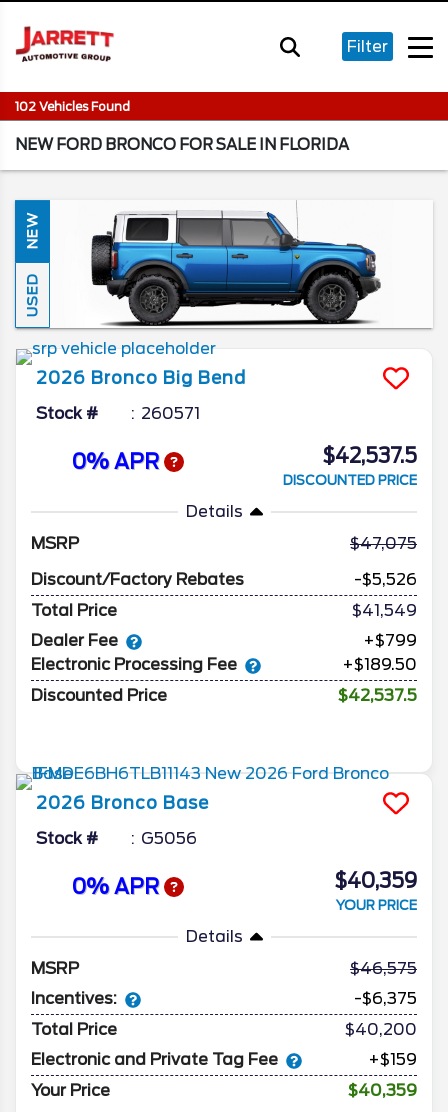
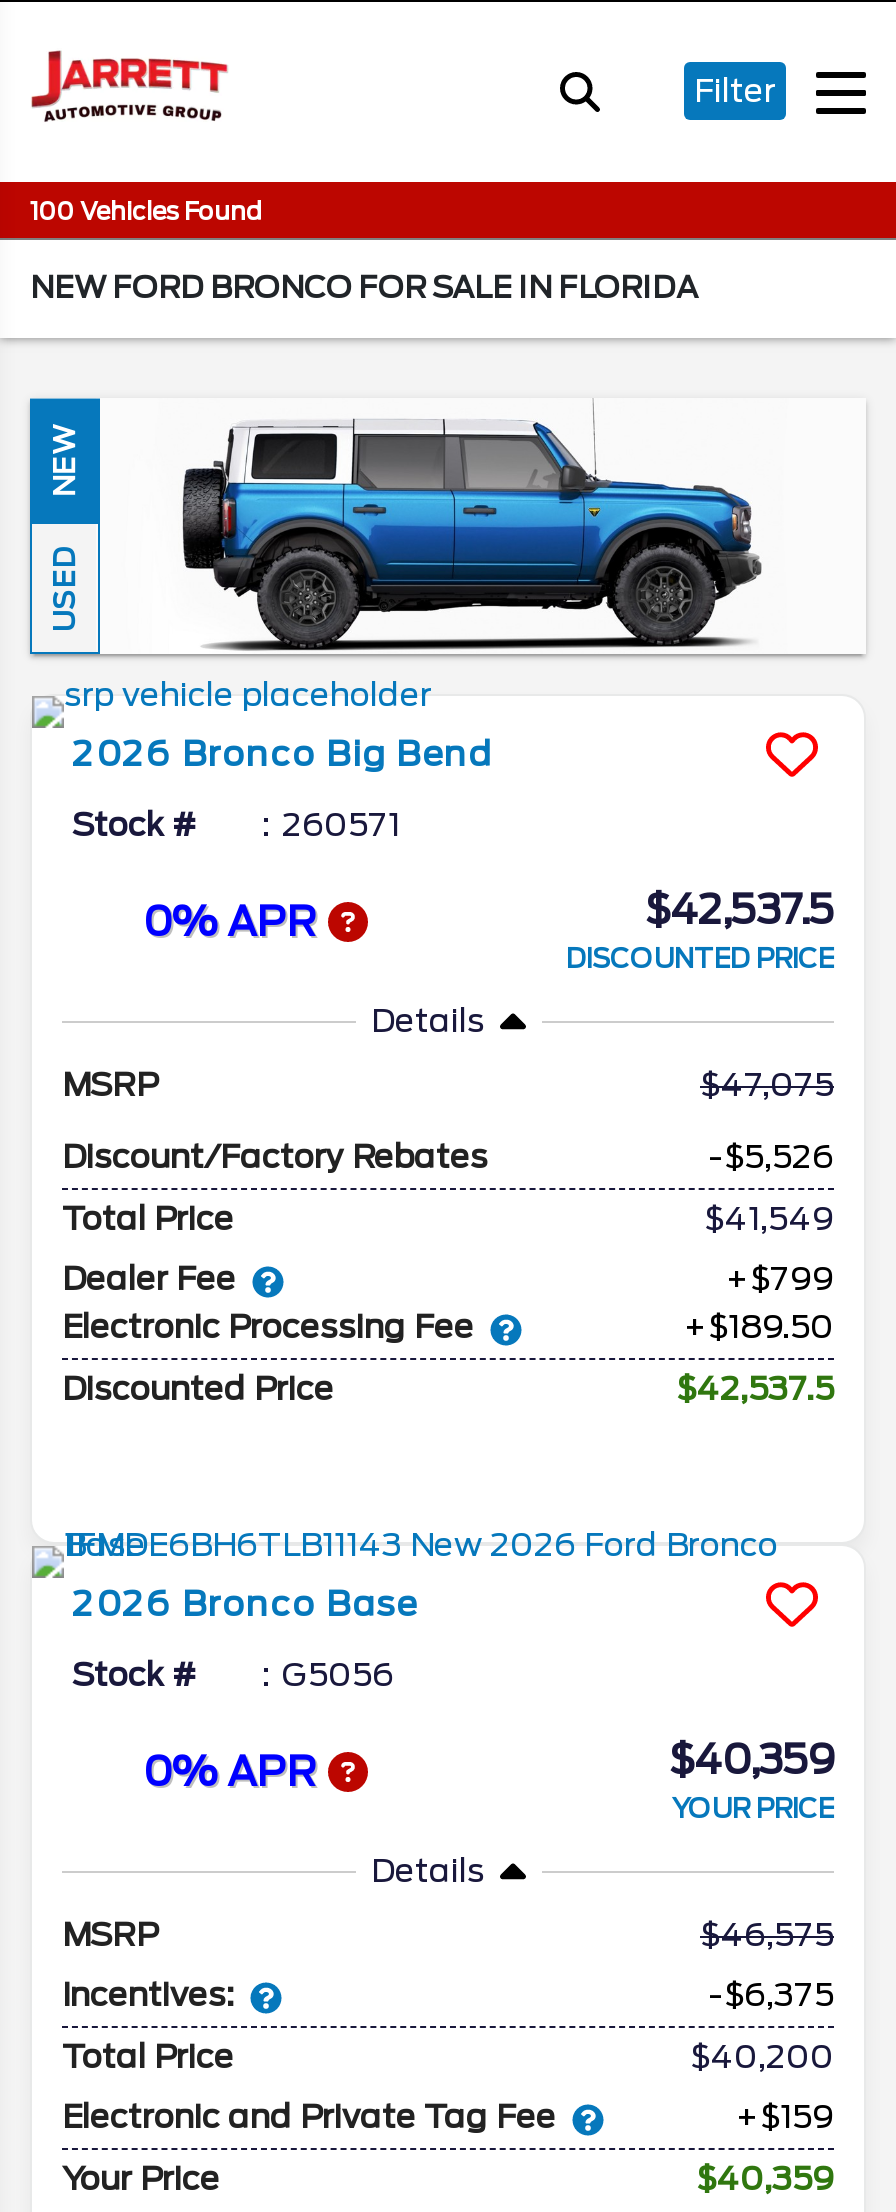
- 102 Vehicles Found
+ 100 Vehicles Found
